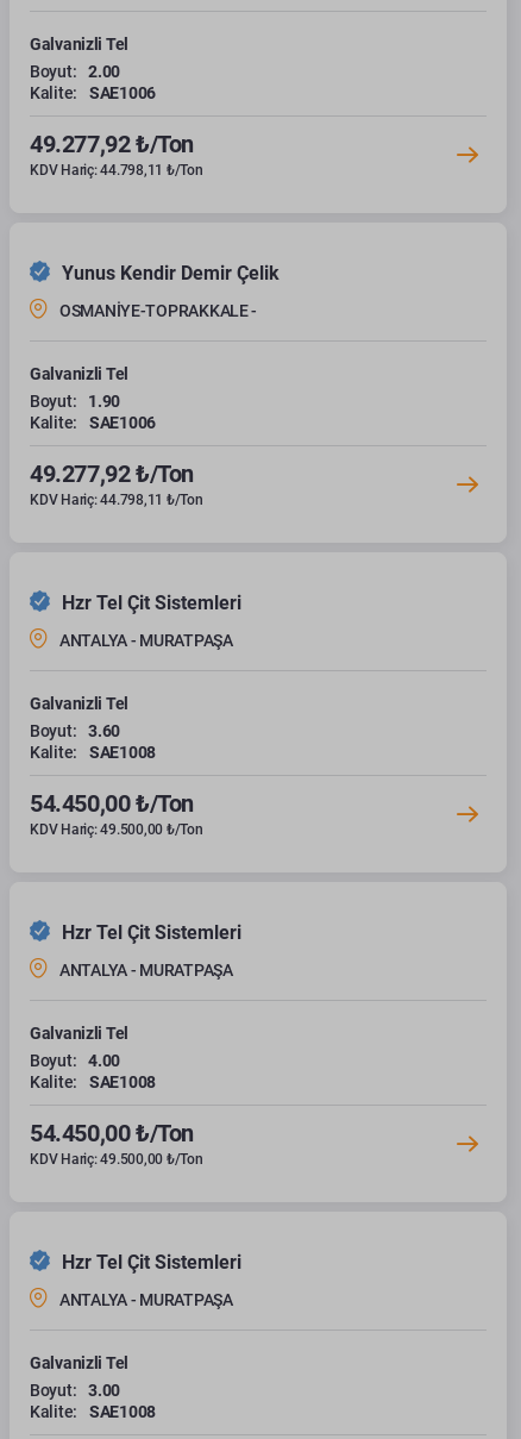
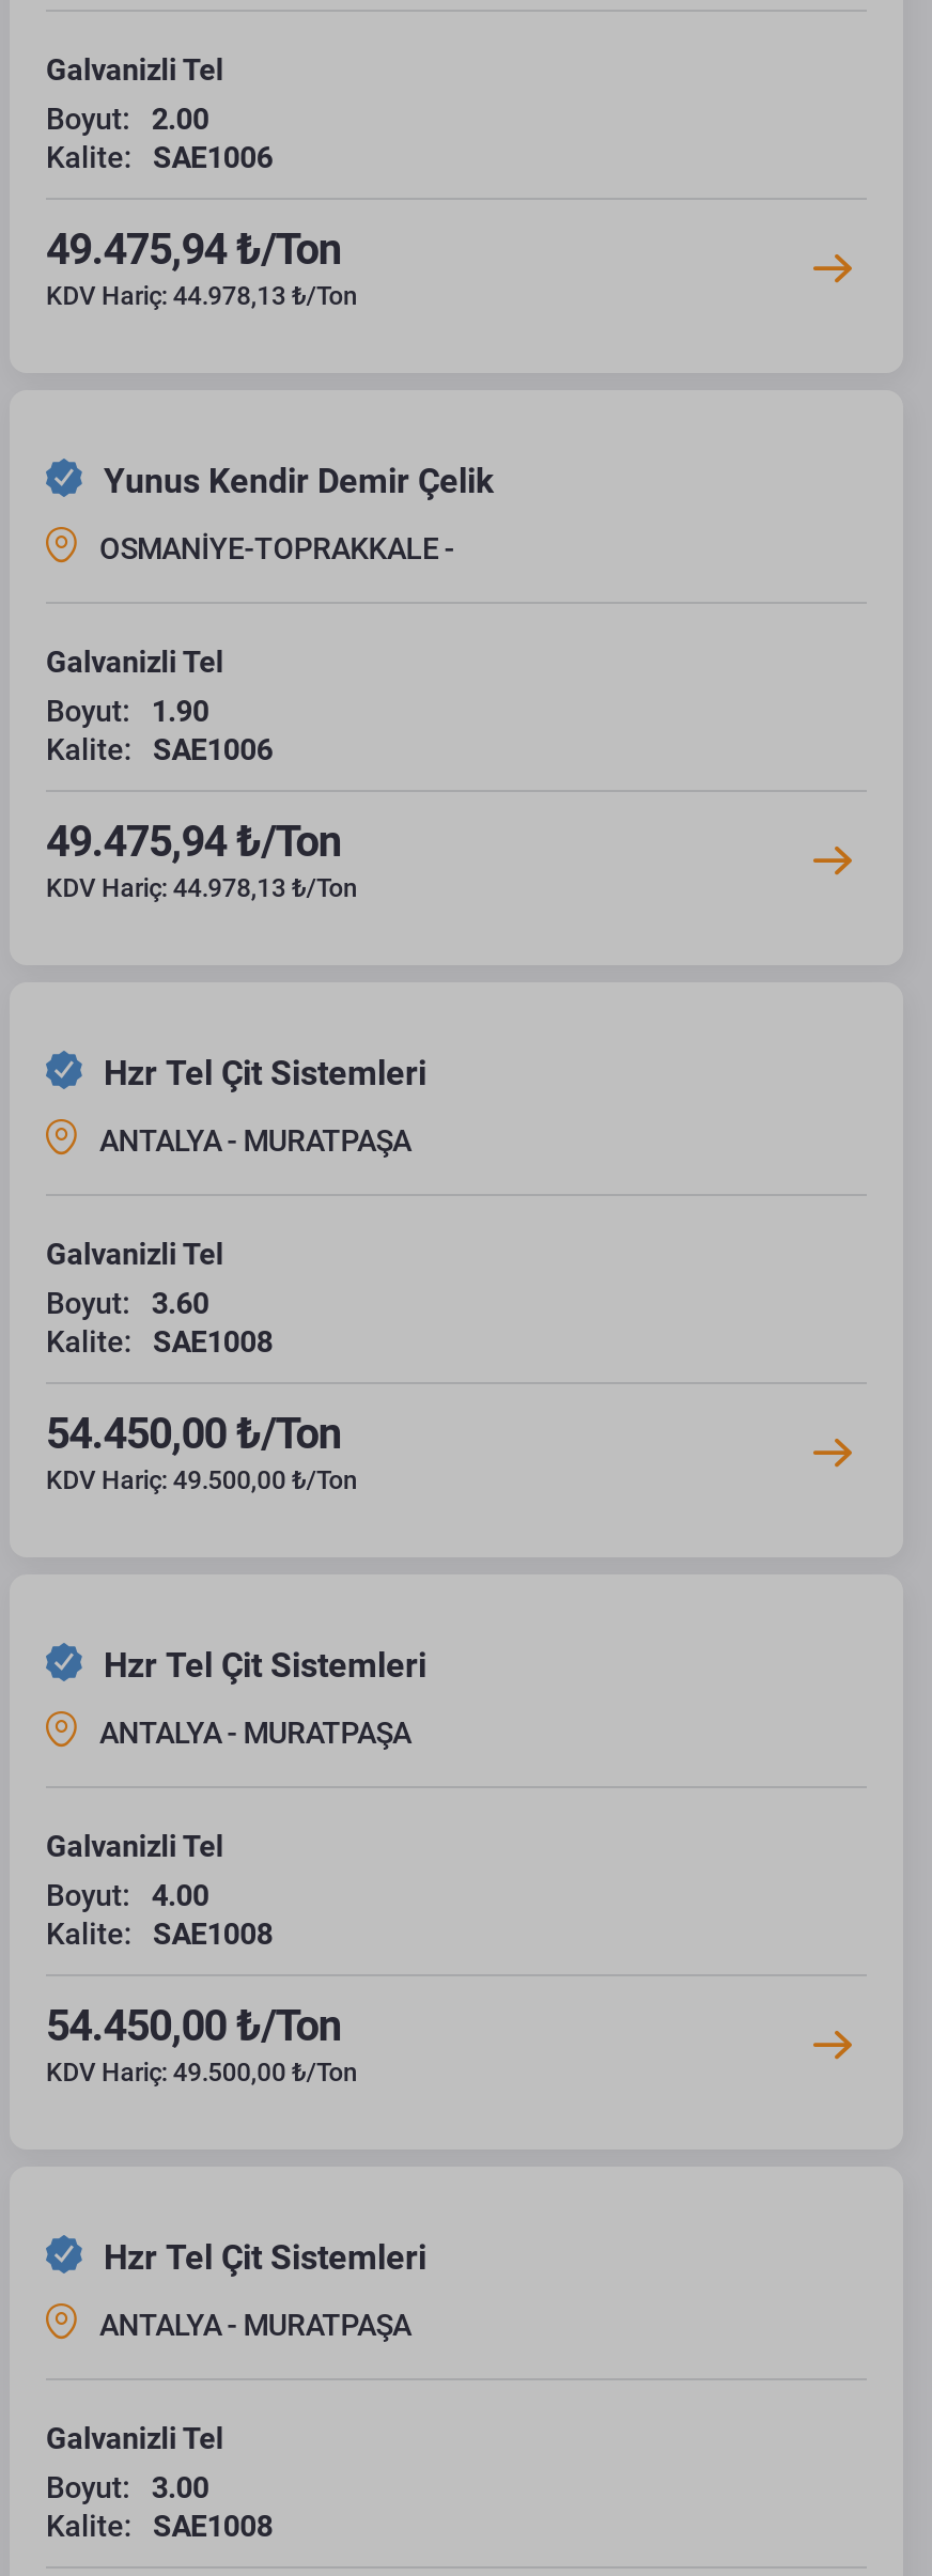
- 49.277,92 ₺/Ton
+ 49.475,94 ₺/Ton

- KDV Hariç: 44.798,11 ₺/Ton
+ KDV Hariç: 44.978,13 ₺/Ton

- 49.277,92 ₺/Ton
+ 49.475,94 ₺/Ton

- KDV Hariç: 44.798,11 ₺/Ton
+ KDV Hariç: 44.978,13 ₺/Ton
